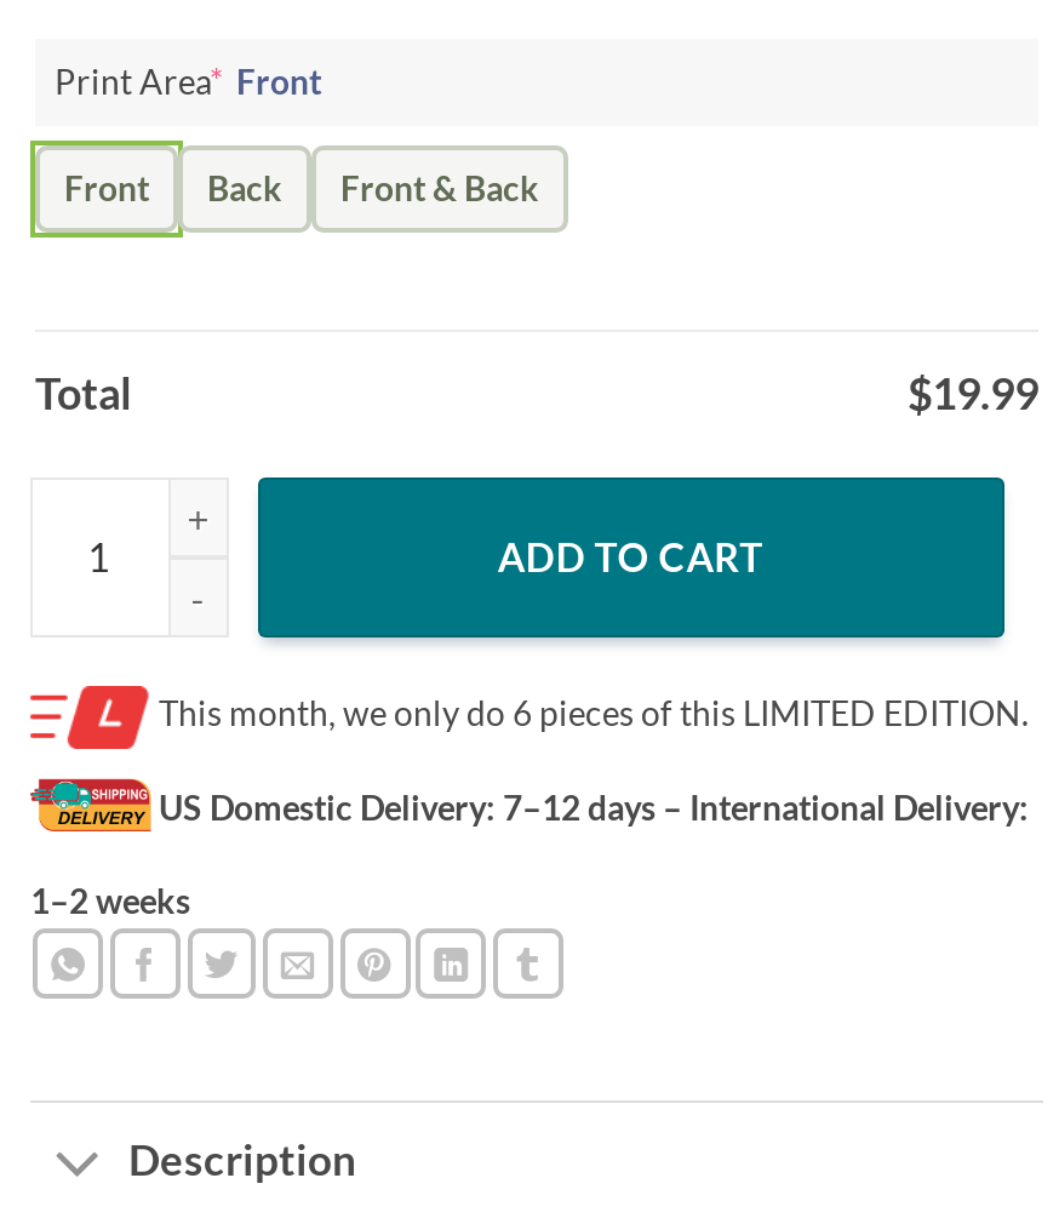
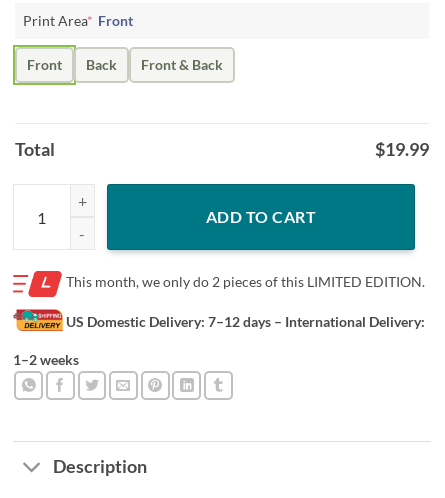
- This month, we only do 6 pieces of this LIMITED EDITION.
+ This month, we only do 2 pieces of this LIMITED EDITION.
